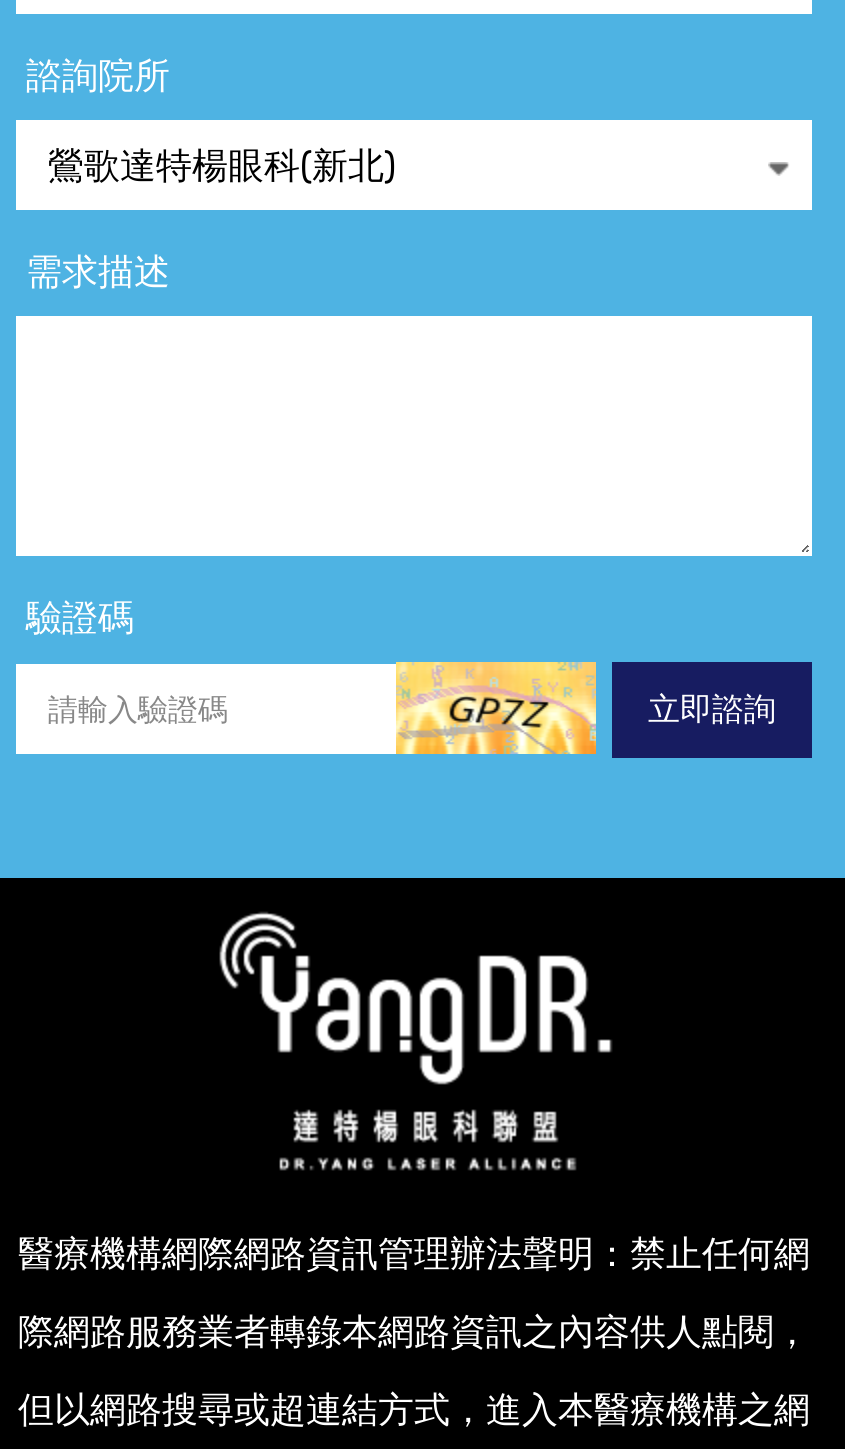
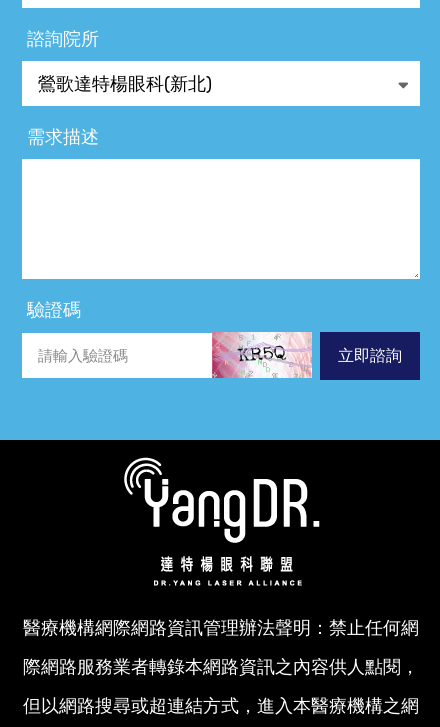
- [image]
+ [image]
